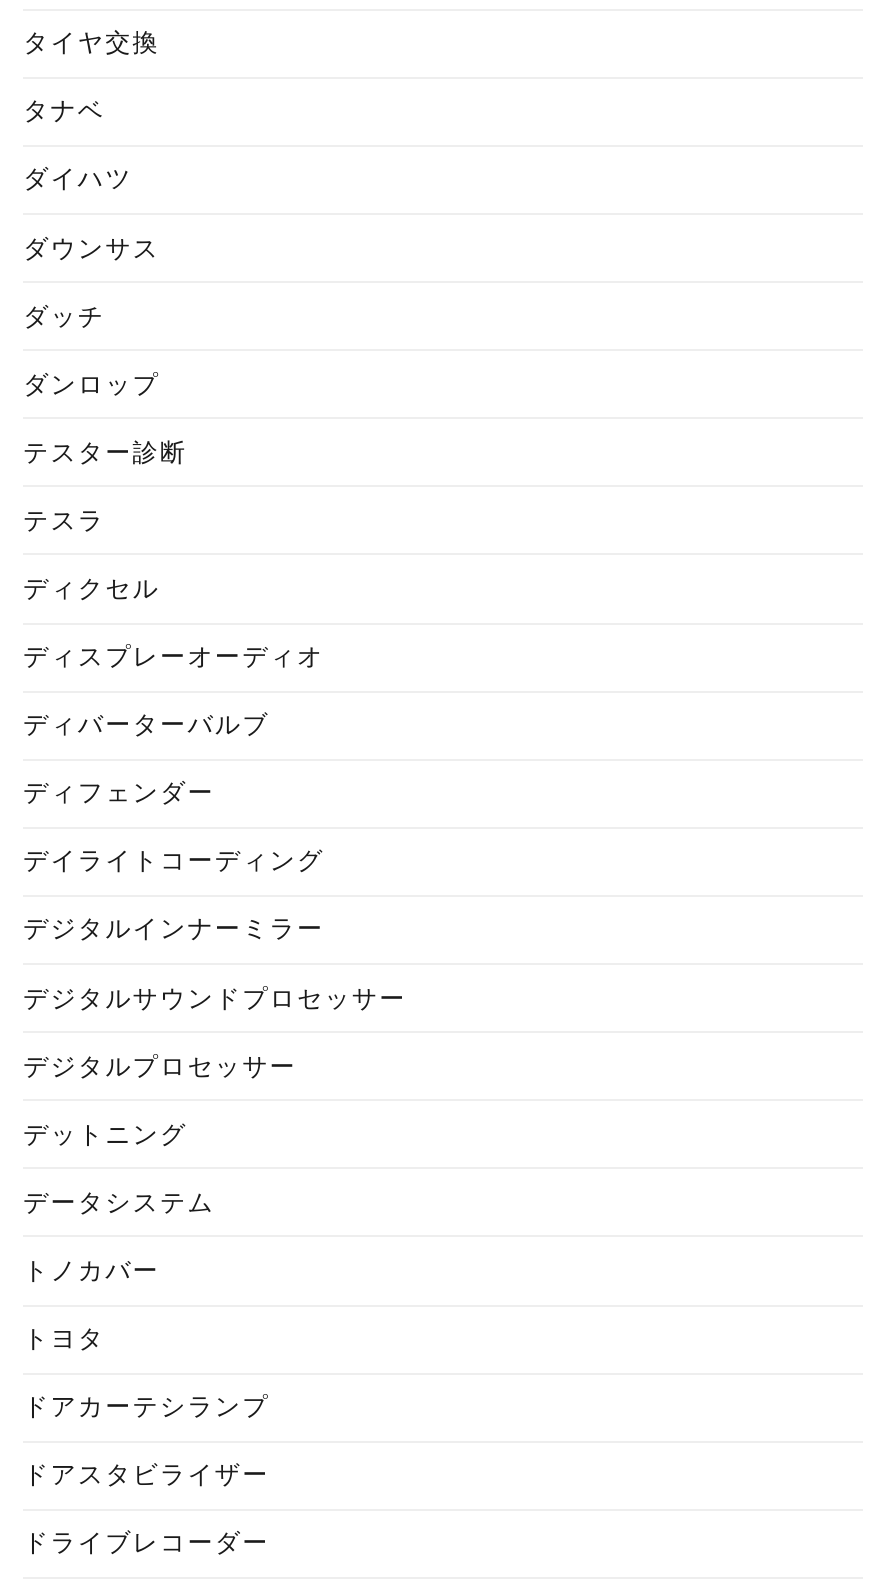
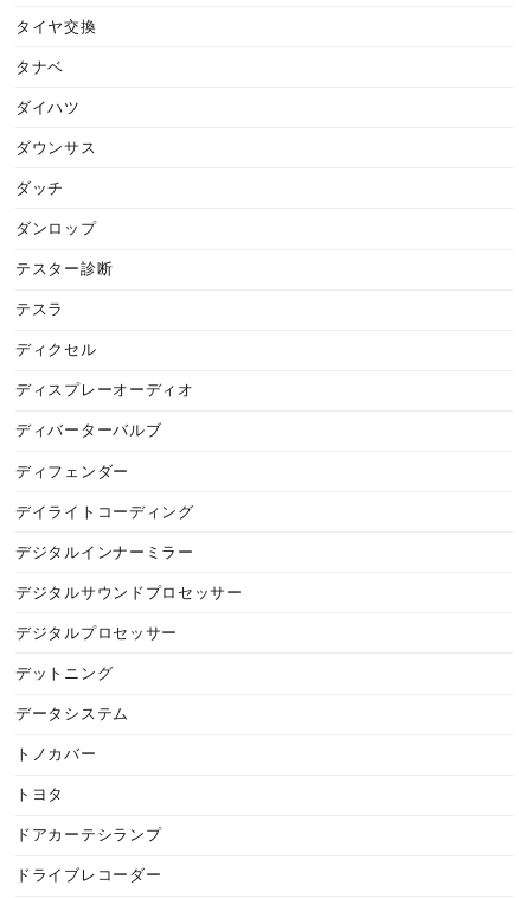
- ドアスタビライザー
